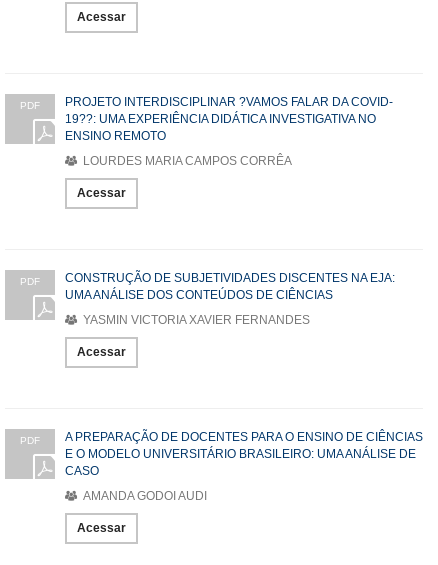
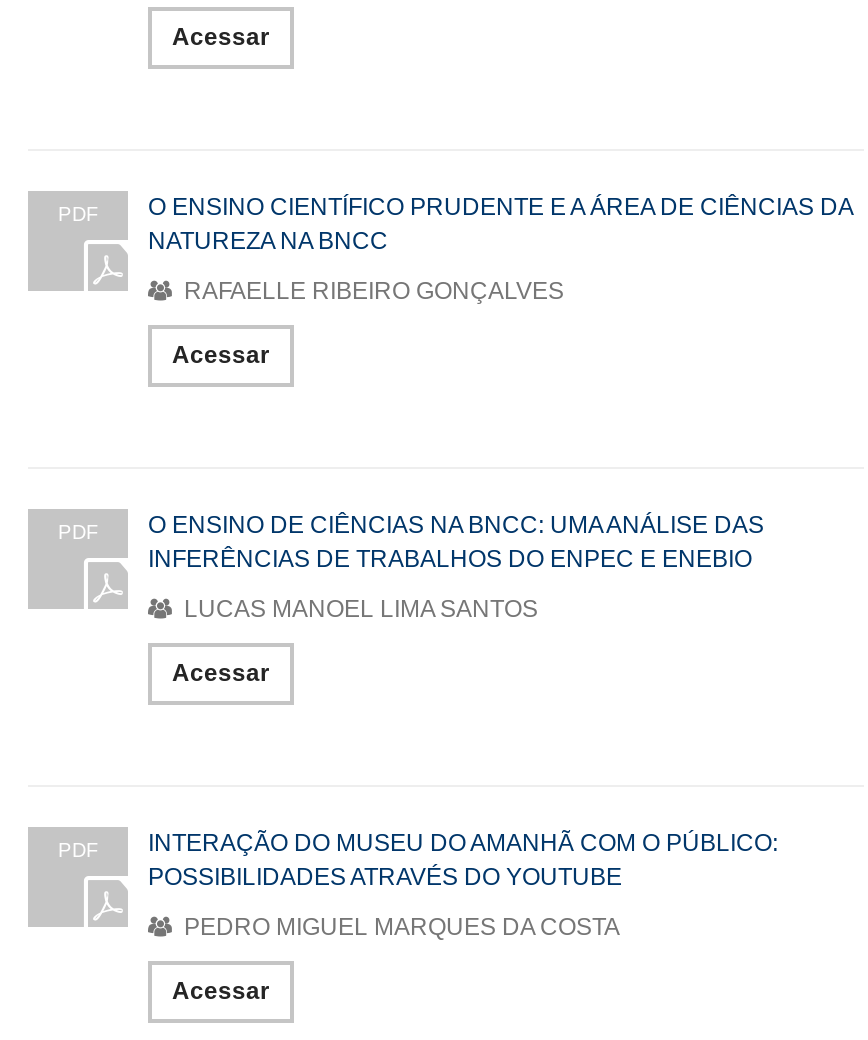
- PROJETO INTERDISCIPLINAR ?VAMOS FALAR DA COVID-
- 19??: UMA EXPERIÊNCIA DIDÁTICA INVESTIGATIVA NO
- ENSINO REMOTO
+ O ENSINO CIENTÍFICO PRUDENTE E A ÁREA DE CIÊNCIAS DA
+ NATUREZA NA BNCC

- LOURDES MARIA CAMPOS CORRÊA
+ RAFAELLE RIBEIRO GONÇALVES

- CONSTRUÇÃO DE SUBJETIVIDADES DISCENTES NA EJA:
- UMA ANÁLISE DOS CONTEÚDOS DE CIÊNCIAS
+ O ENSINO DE CIÊNCIAS NA BNCC: UMA ANÁLISE DAS
+ INFERÊNCIAS DE TRABALHOS DO ENPEC E ENEBIO

- YASMIN VICTORIA XAVIER FERNANDES
+ LUCAS MANOEL LIMA SANTOS

- A PREPARAÇÃO DE DOCENTES PARA O ENSINO DE CIÊNCIAS
- E O MODELO UNIVERSITÁRIO BRASILEIRO: UMA ANÁLISE DE
- CASO
+ INTERAÇÃO DO MUSEU DO AMANHÃ COM O PÚBLICO:
+ POSSIBILIDADES ATRAVÉS DO YOUTUBE

- AMANDA GODOI AUDI
+ PEDRO MIGUEL MARQUES DA COSTA
